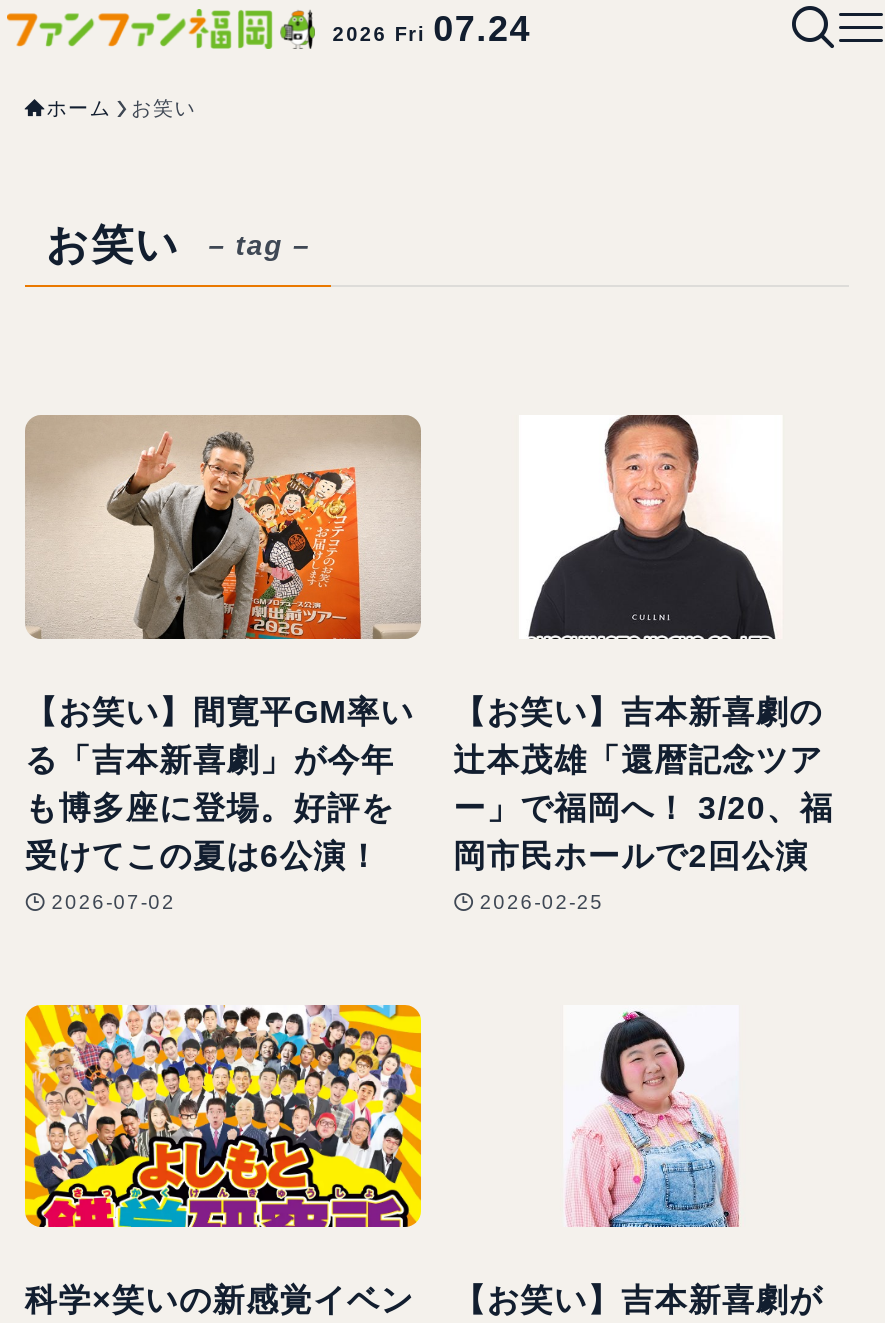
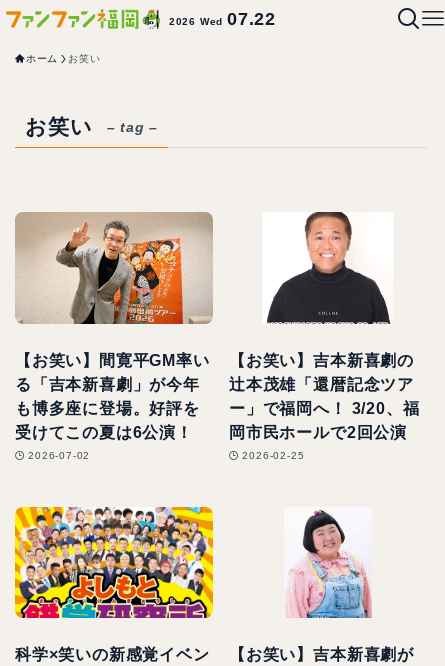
- 2026 Fri 07.24
+ 2026 Wed 07.22
